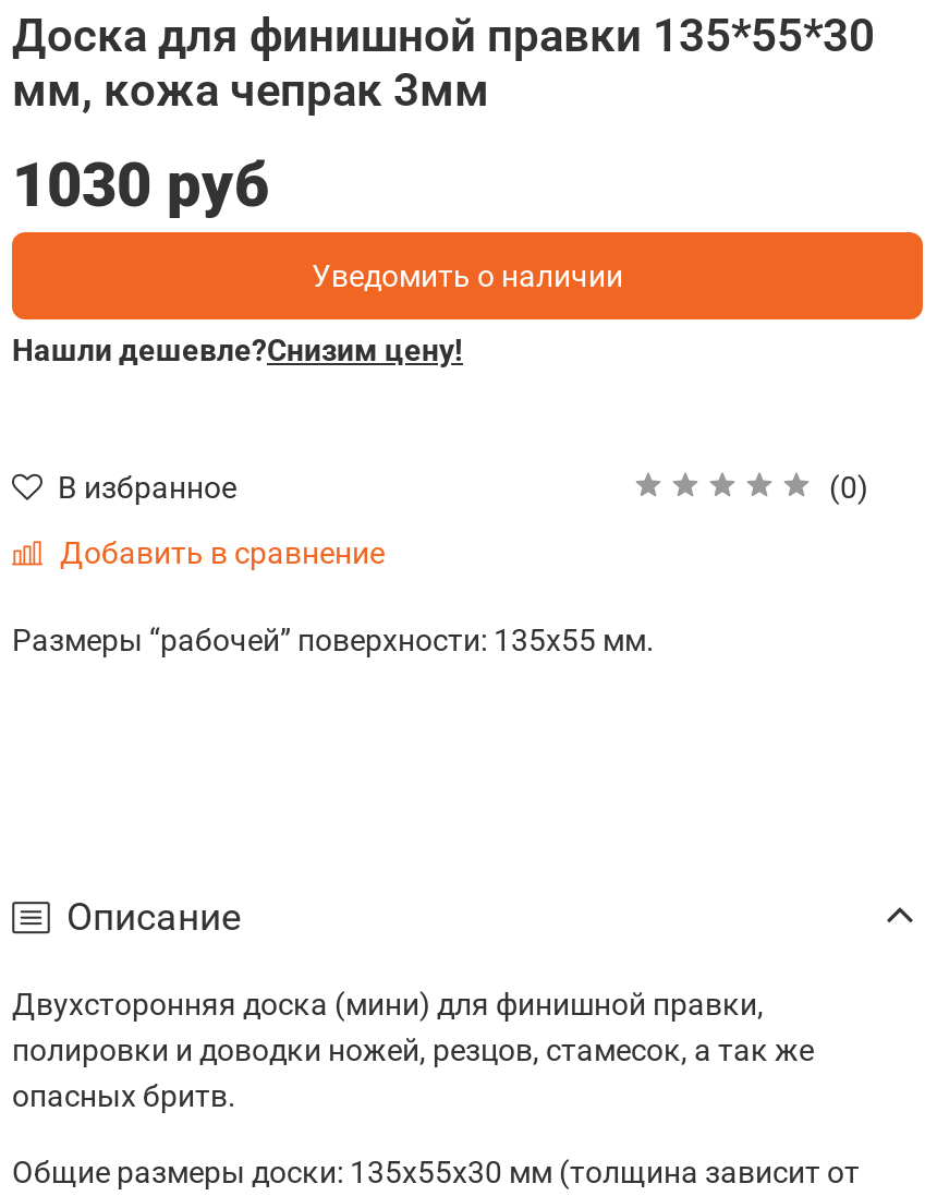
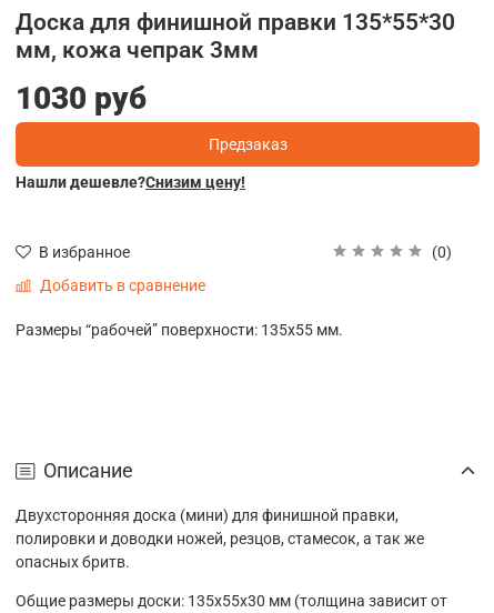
- Уведомить о наличии
+ Предзаказ
